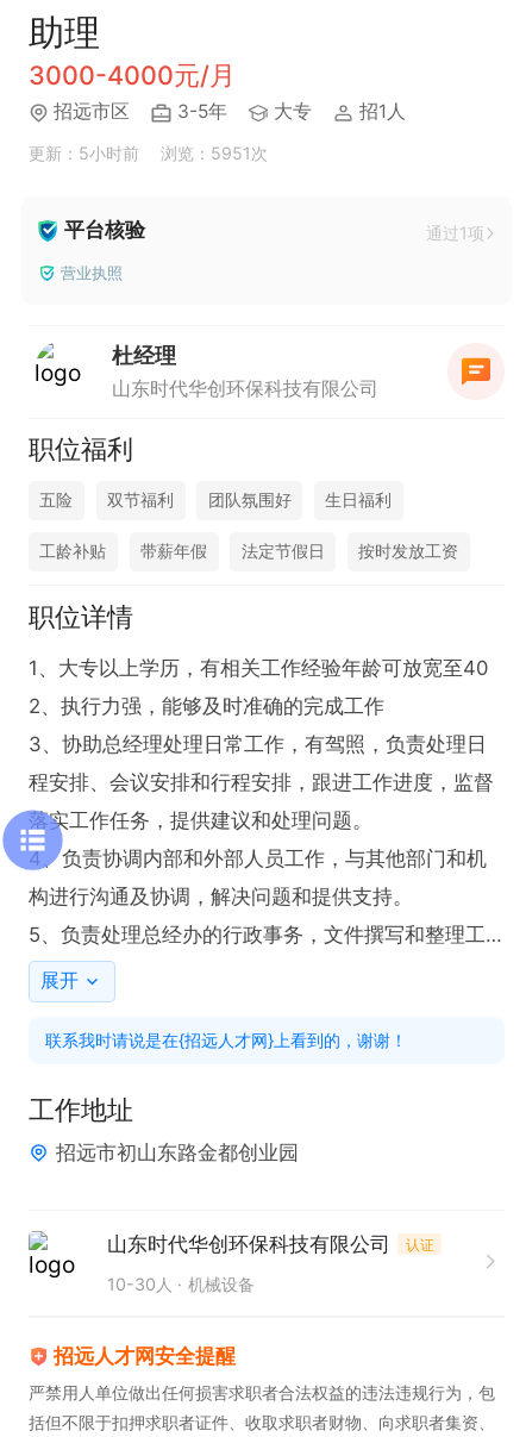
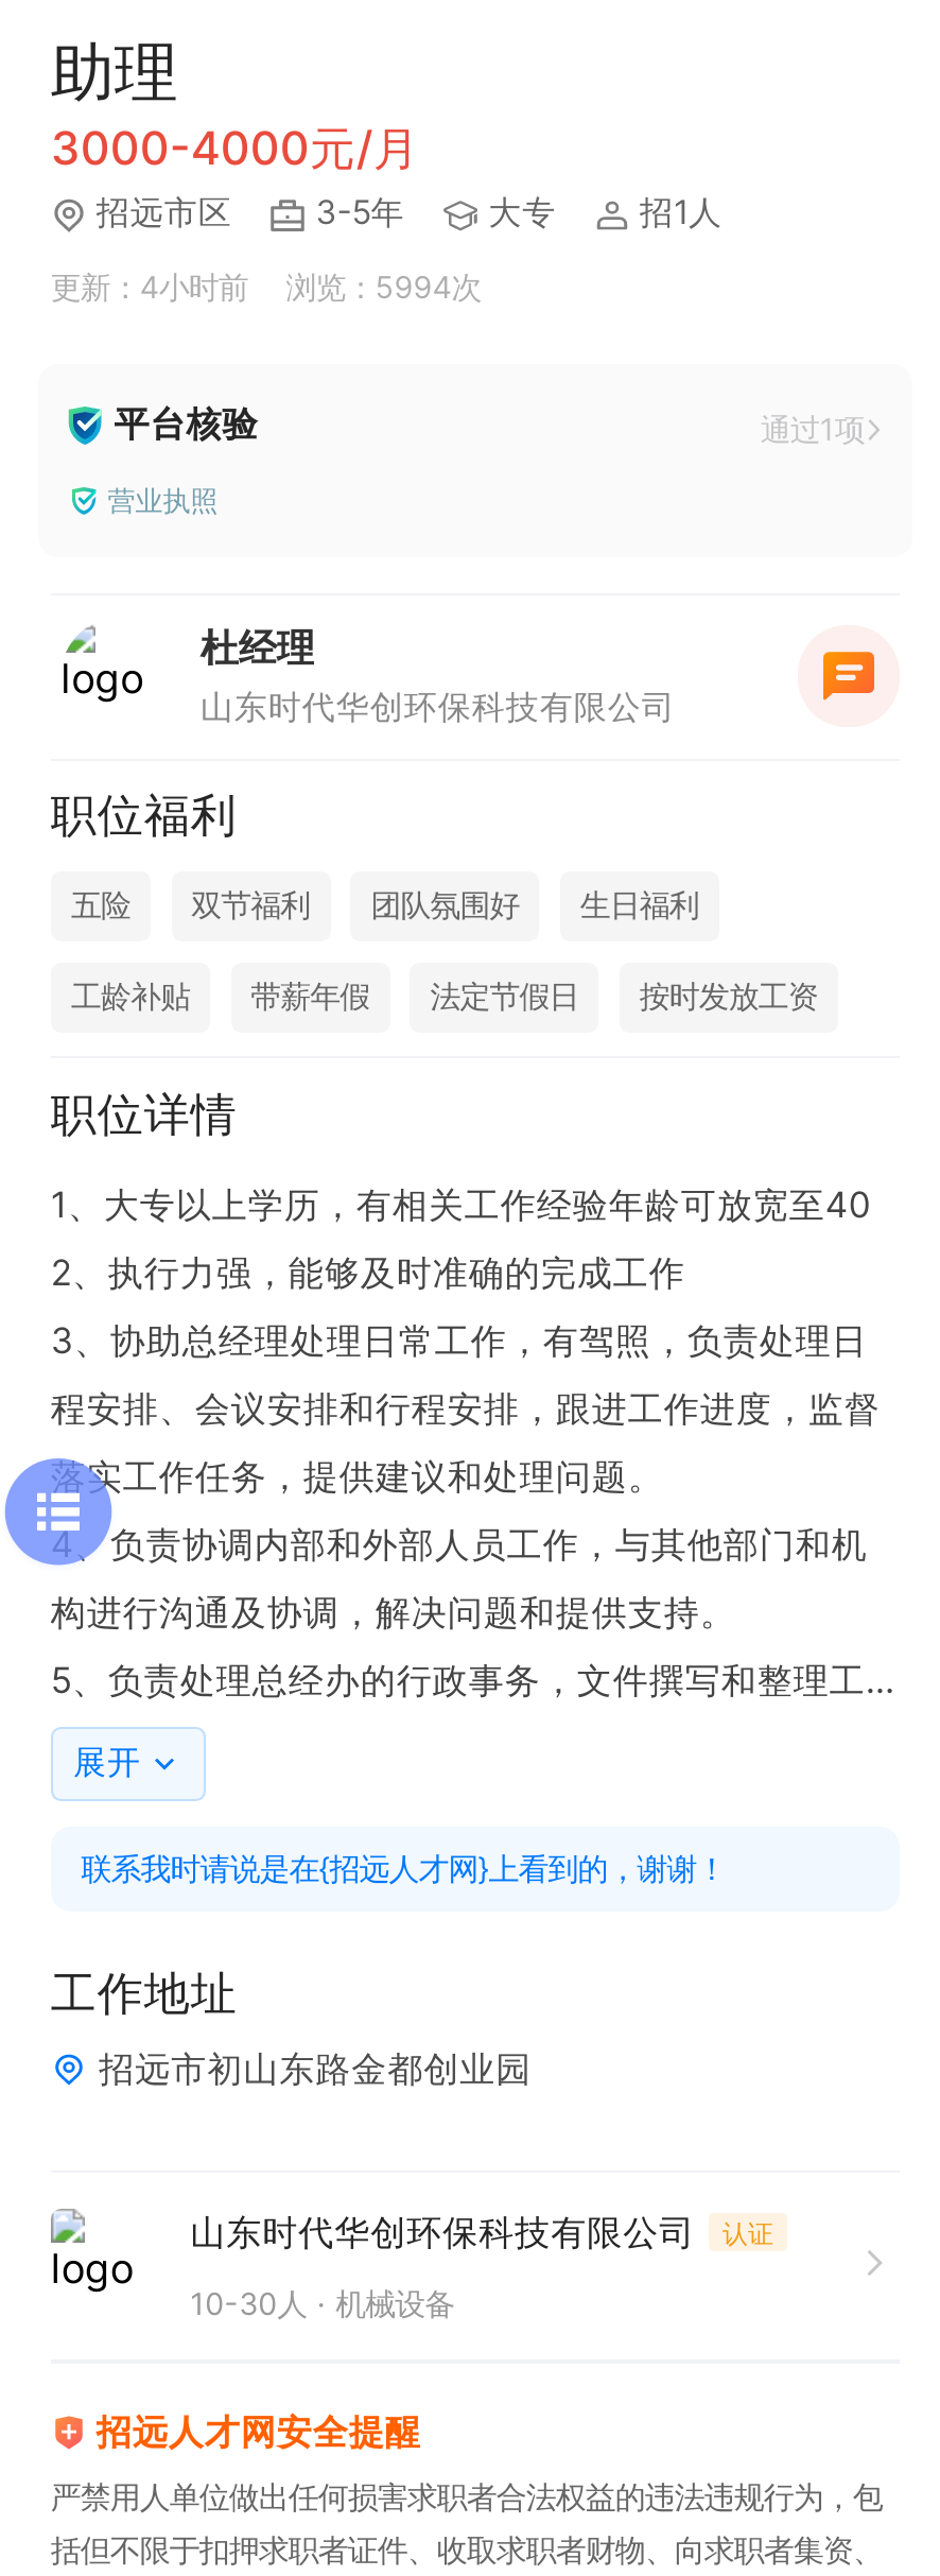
- 更新：5小时前
+ 更新：4小时前

- 浏览：5951次
+ 浏览：5994次
